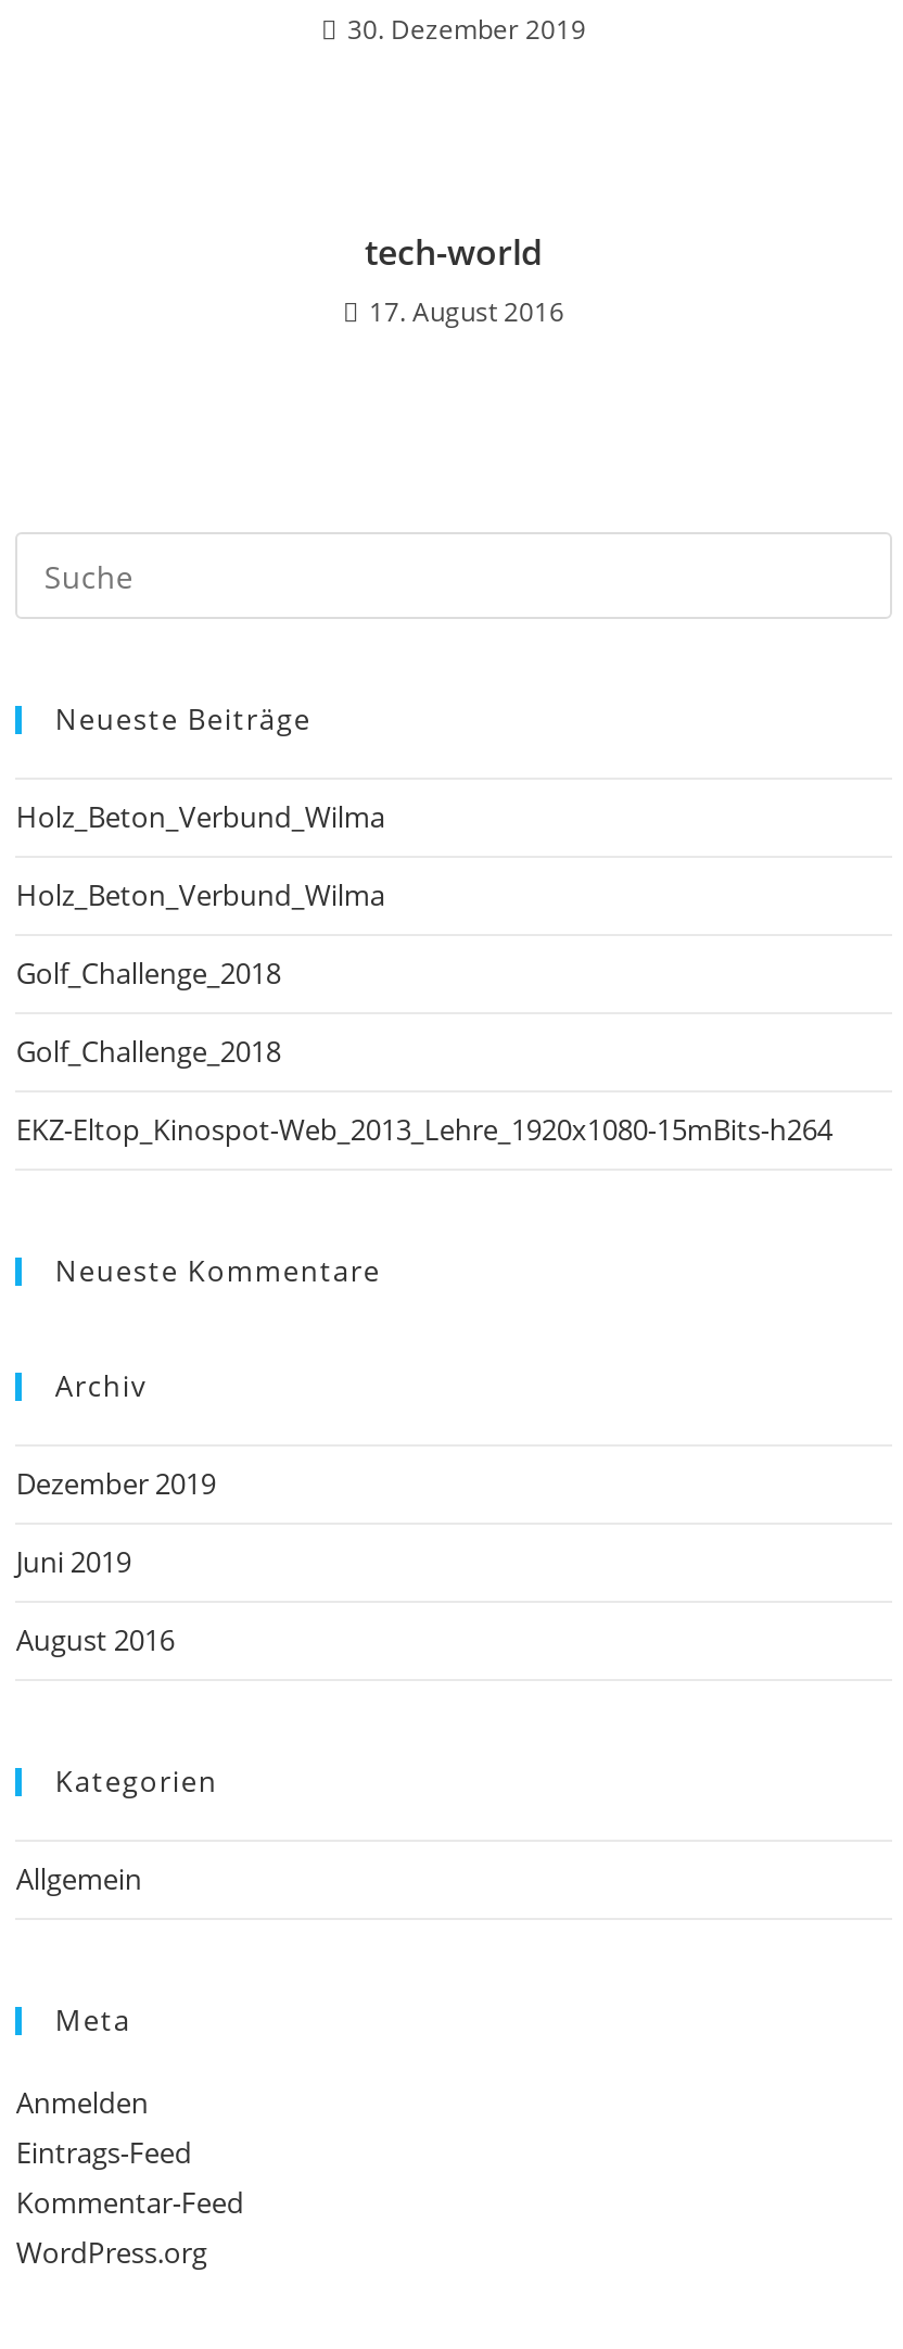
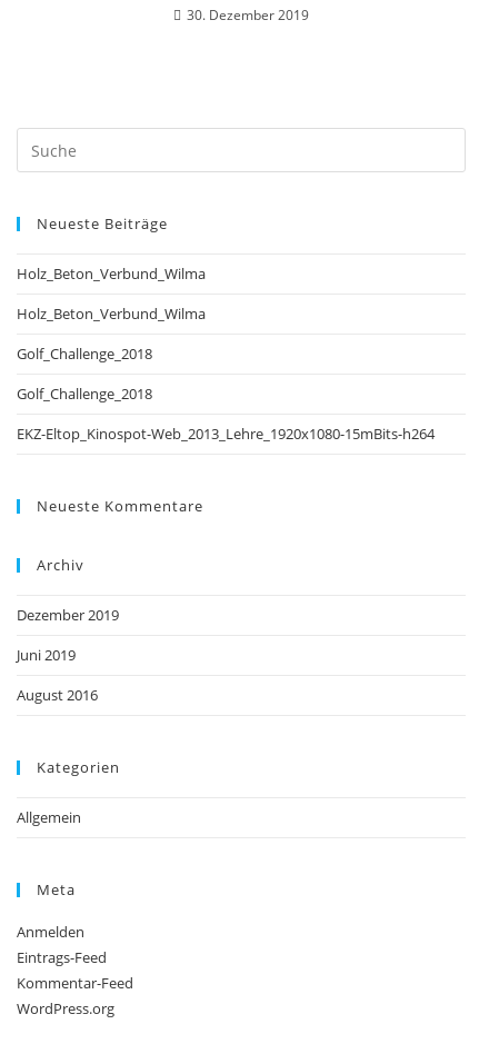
- tech-world
- 17. August 2016
